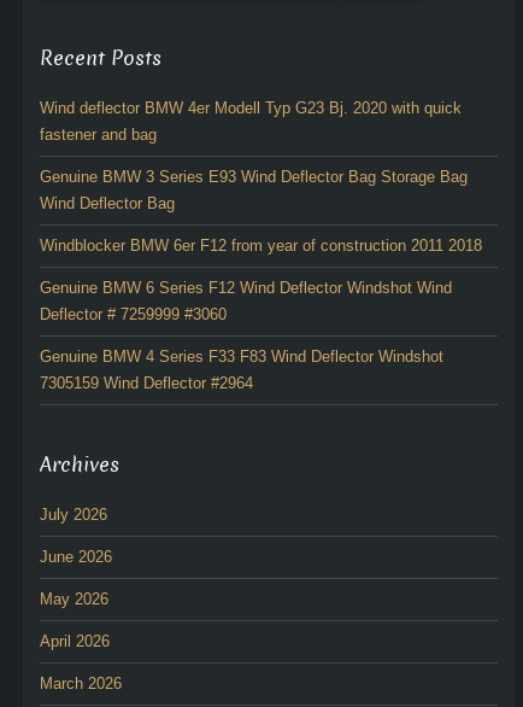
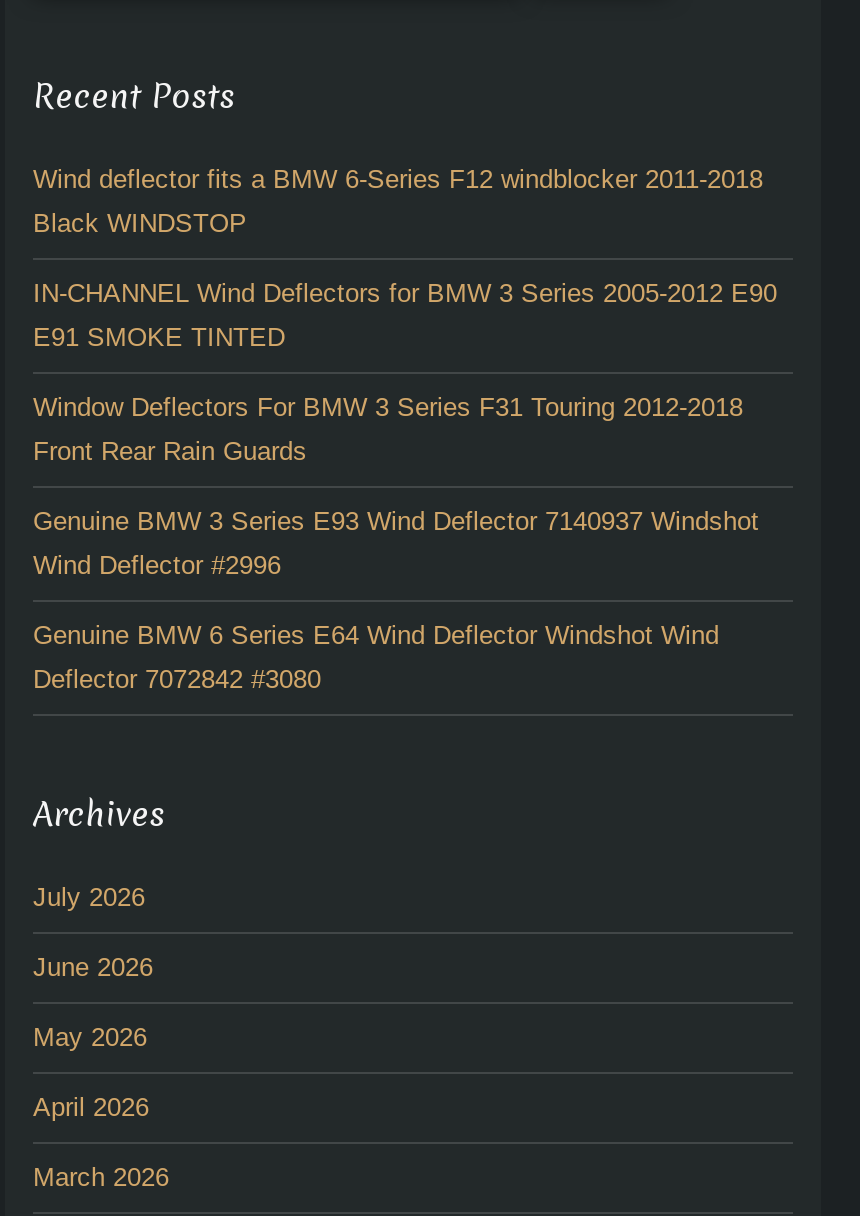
- Wind deflector BMW 4er Modell Typ G23 Bj. 2020 with quick
- fastener and bag
- Genuine BMW 3 Series E93 Wind Deflector Bag Storage Bag
- Wind Deflector Bag
- Windblocker BMW 6er F12 from year of construction 2011 2018
- Genuine BMW 6 Series F12 Wind Deflector Windshot Wind
- Deflector # 7259999 #3060
- Genuine BMW 4 Series F33 F83 Wind Deflector Windshot
- 7305159 Wind Deflector #2964
+ Wind deflector fits a BMW 6-Series F12 windblocker 2011-2018
+ Black WINDSTOP
+ IN-CHANNEL Wind Deflectors for BMW 3 Series 2005-2012 E90
+ E91 SMOKE TINTED
+ Window Deflectors For BMW 3 Series F31 Touring 2012-2018
+ Front Rear Rain Guards
+ Genuine BMW 3 Series E93 Wind Deflector 7140937 Windshot
+ Wind Deflector #2996
+ Genuine BMW 6 Series E64 Wind Deflector Windshot Wind
+ Deflector 7072842 #3080
